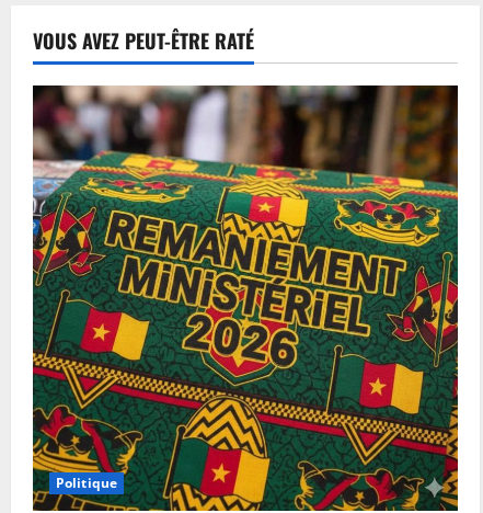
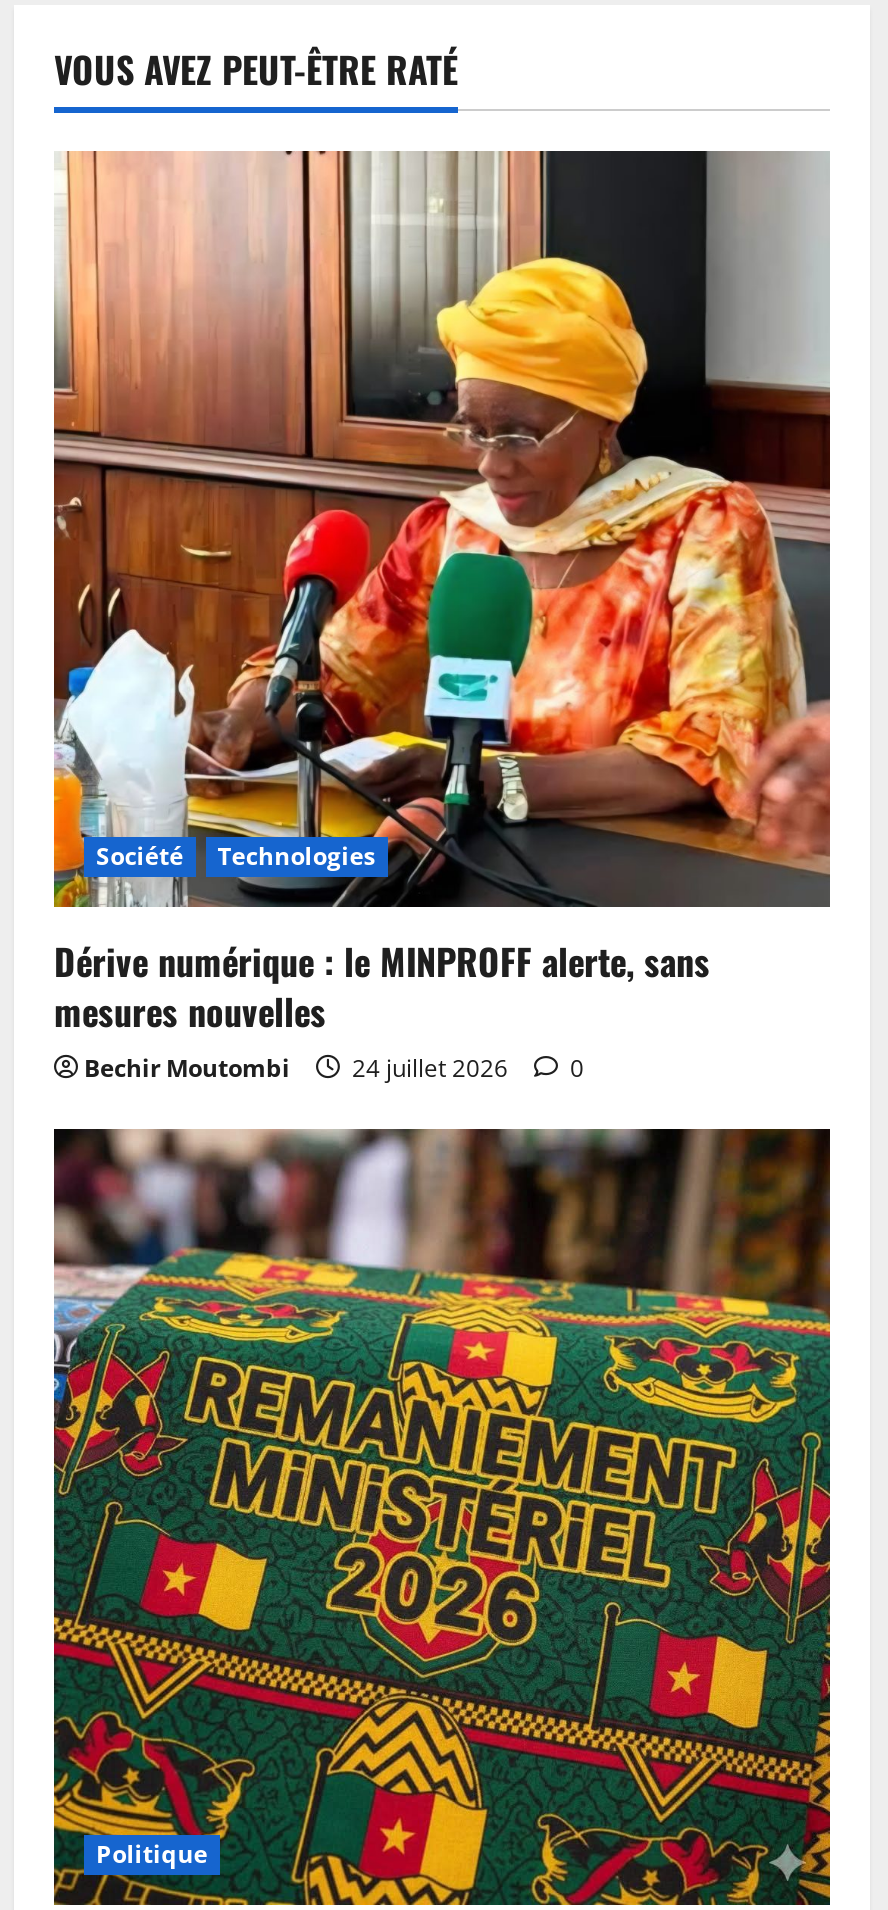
+ [image]
+ Société
+ Technologies
+ Dérive numérique : le MINPROFF alerte, sans
+ mesures nouvelles
+ Bechir Moutombi
+ 24 juillet 2026
+ 0
